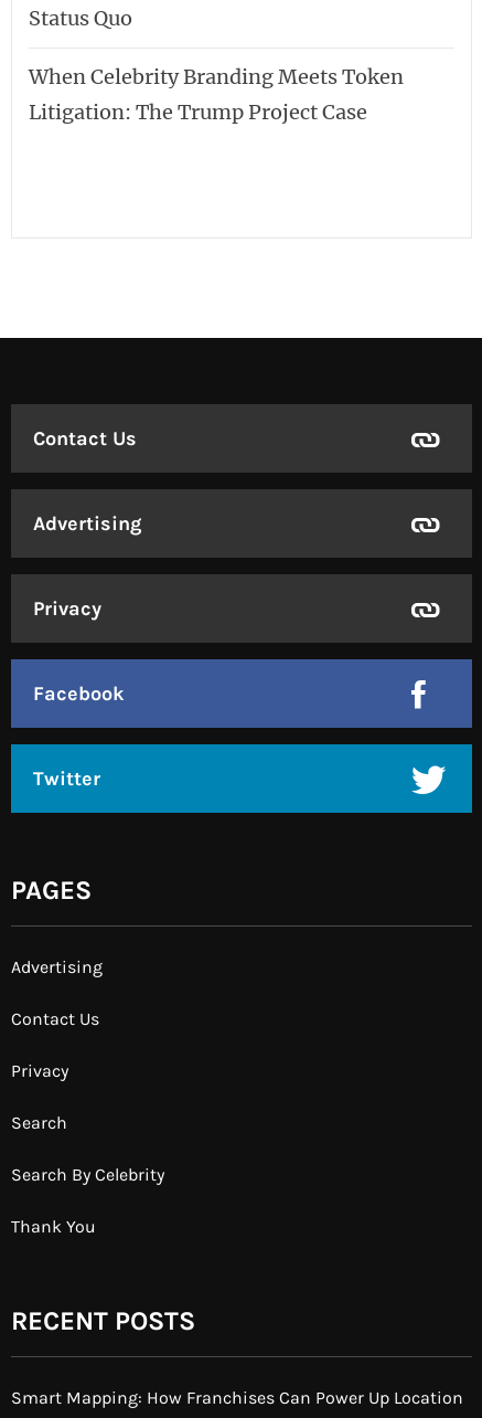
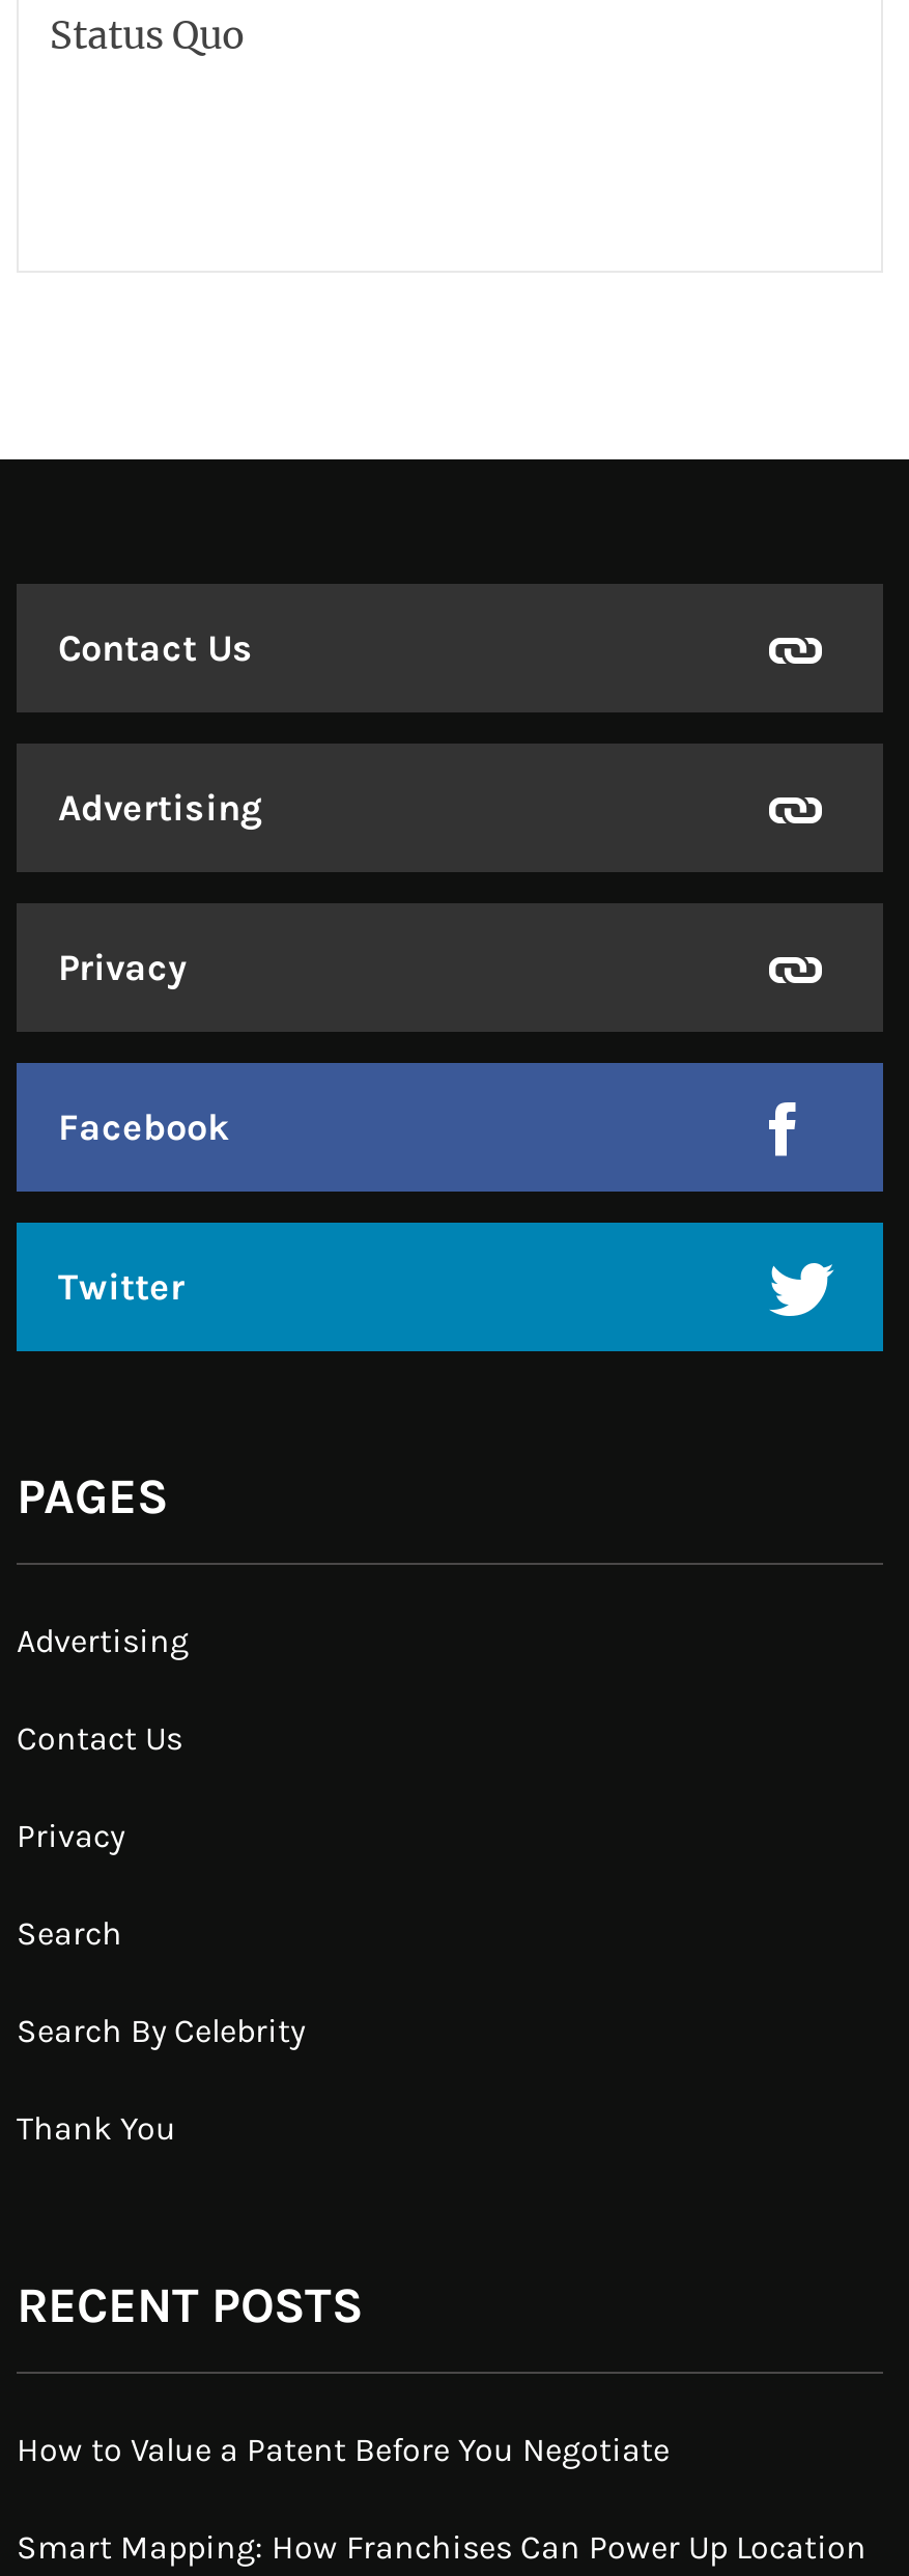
- When Celebrity Branding Meets Token
- Litigation: The Trump Project Case

moved up: Contact Us | Advertising | Privacy | ... | Thank You | RECENT POSTS

+ How to Value a Patent Before You Negotiate
